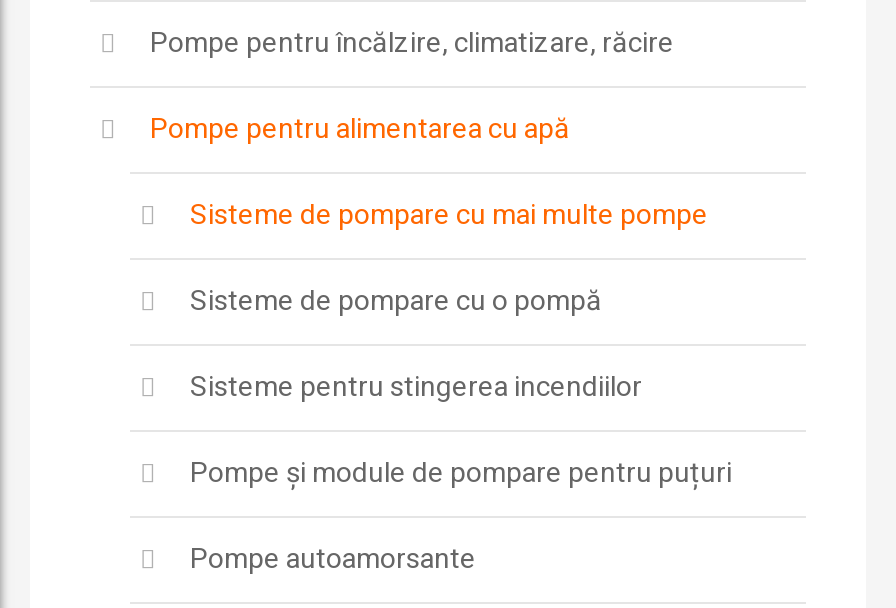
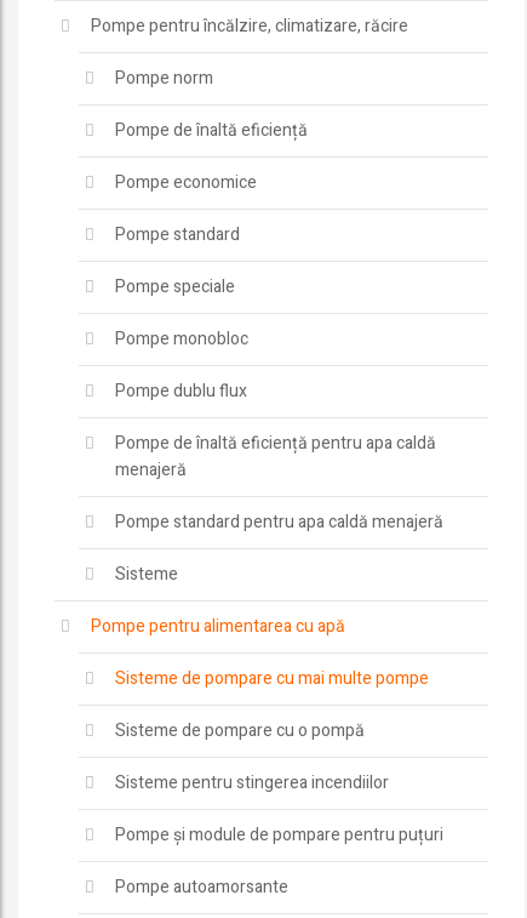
+ Pompe norm
+ Pompe de înaltă eficiență
+ Pompe economice
+ Pompe standard
+ Pompe speciale
+ Pompe monobloc
+ Pompe dublu flux
+ Pompe de înaltă eficiență pentru apa caldă
+ menajeră
+ Pompe standard pentru apa caldă menajeră
+ Sisteme
